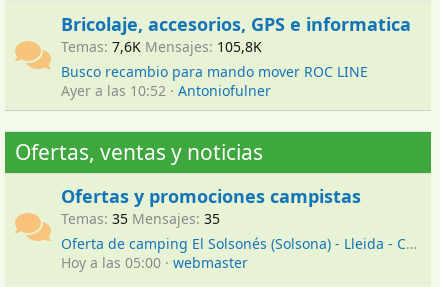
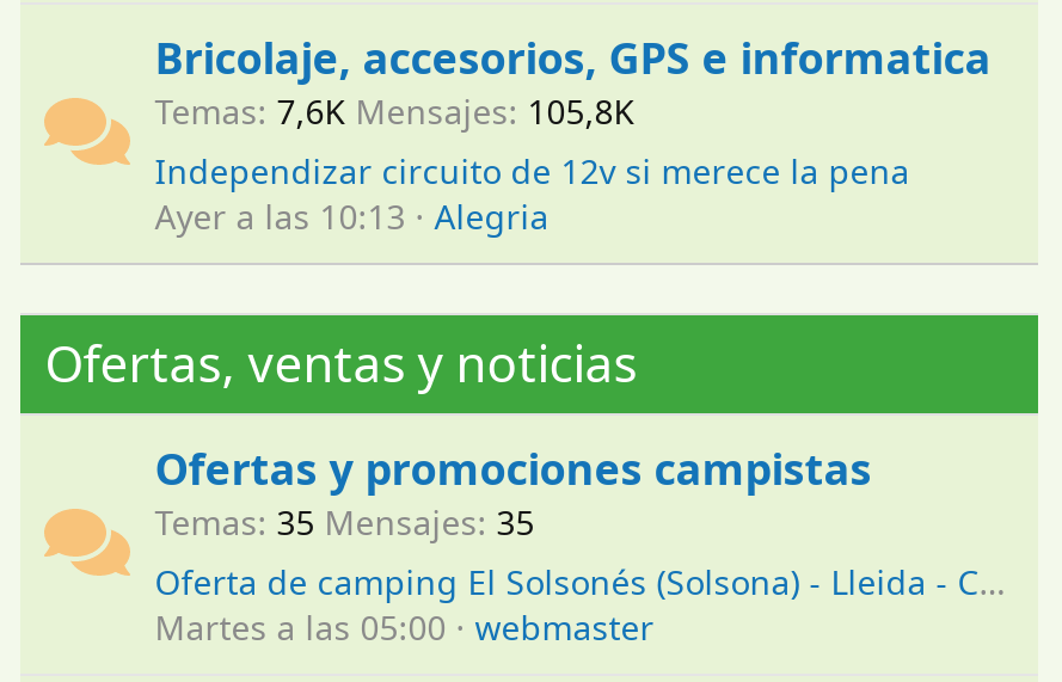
- Busco recambio para mando mover ROC LINE
- Ayer a las 10:52
- Antoniofulner
+ Independizar circuito de 12v si merece la pena
+ Ayer a las 10:13
+ Alegria

- Hoy a las 05:00 webmaster
+ Martes a las 05:00 webmaster
